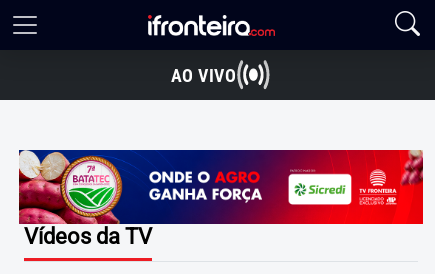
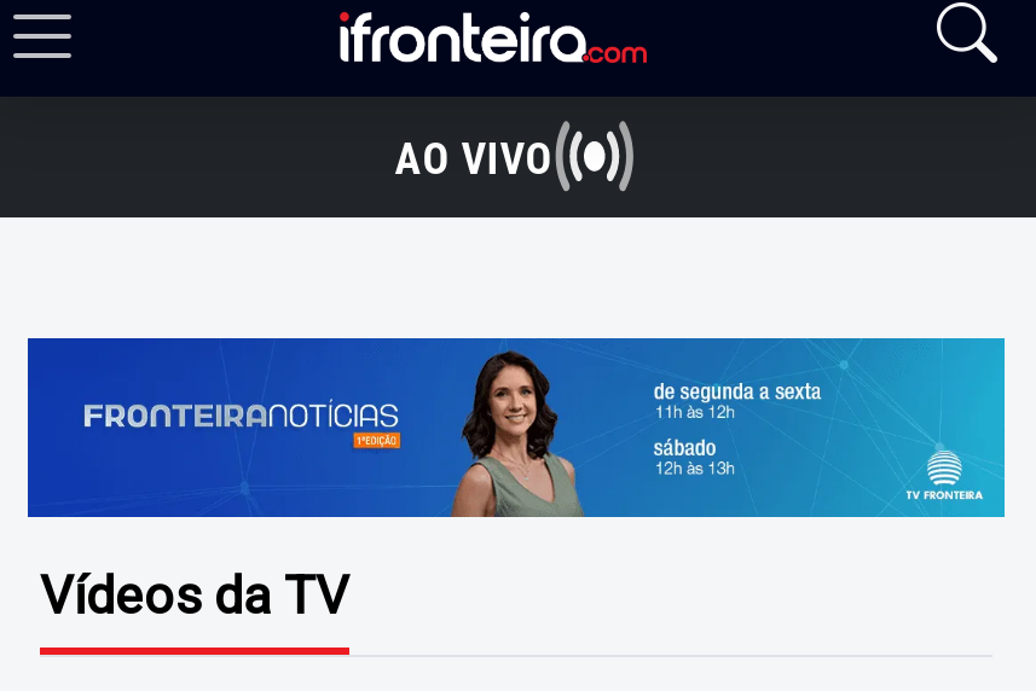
- [image]
+ [image]
